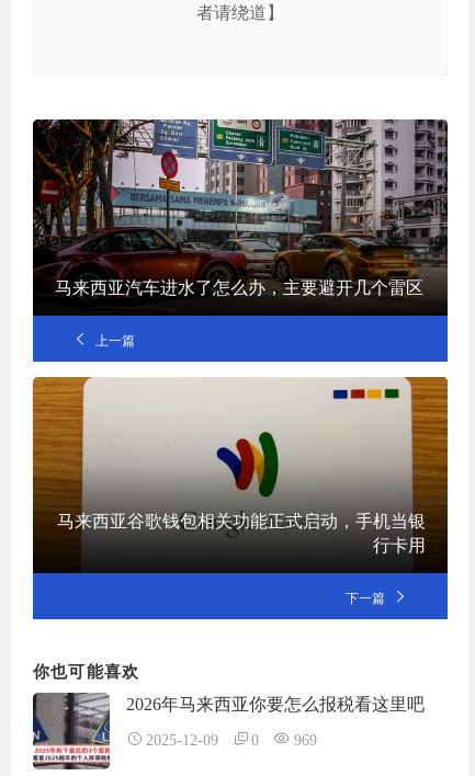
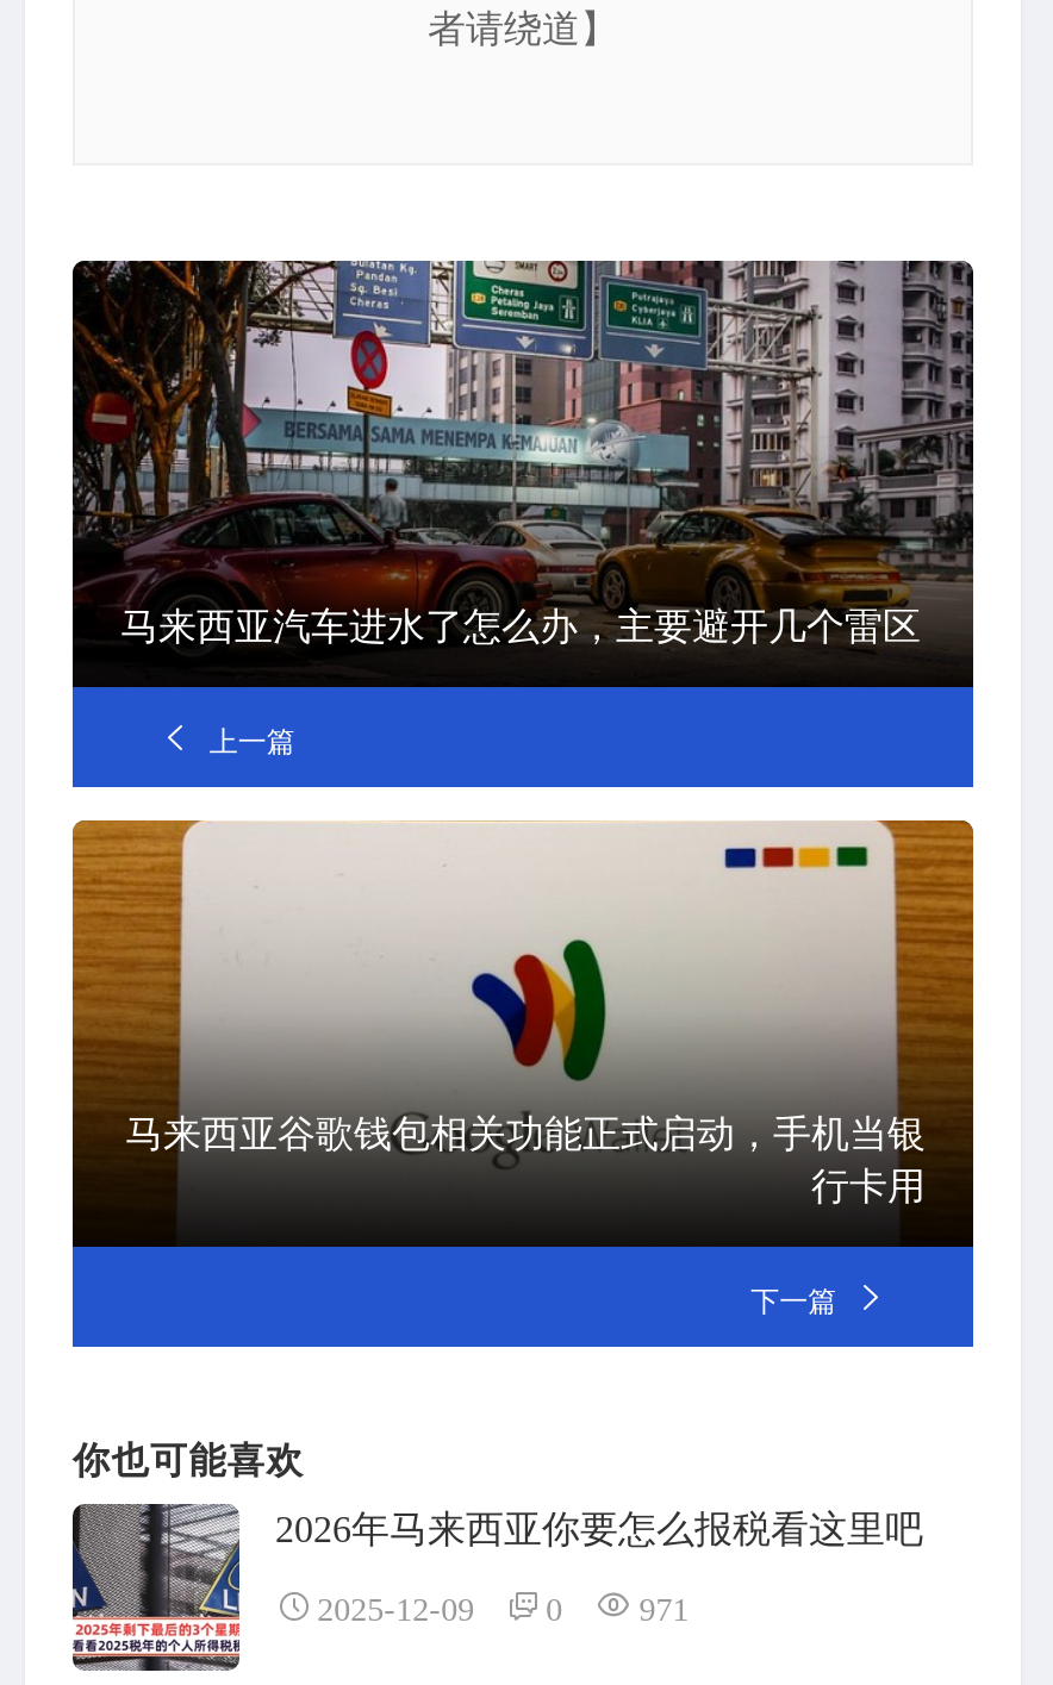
- 969
+ 971
